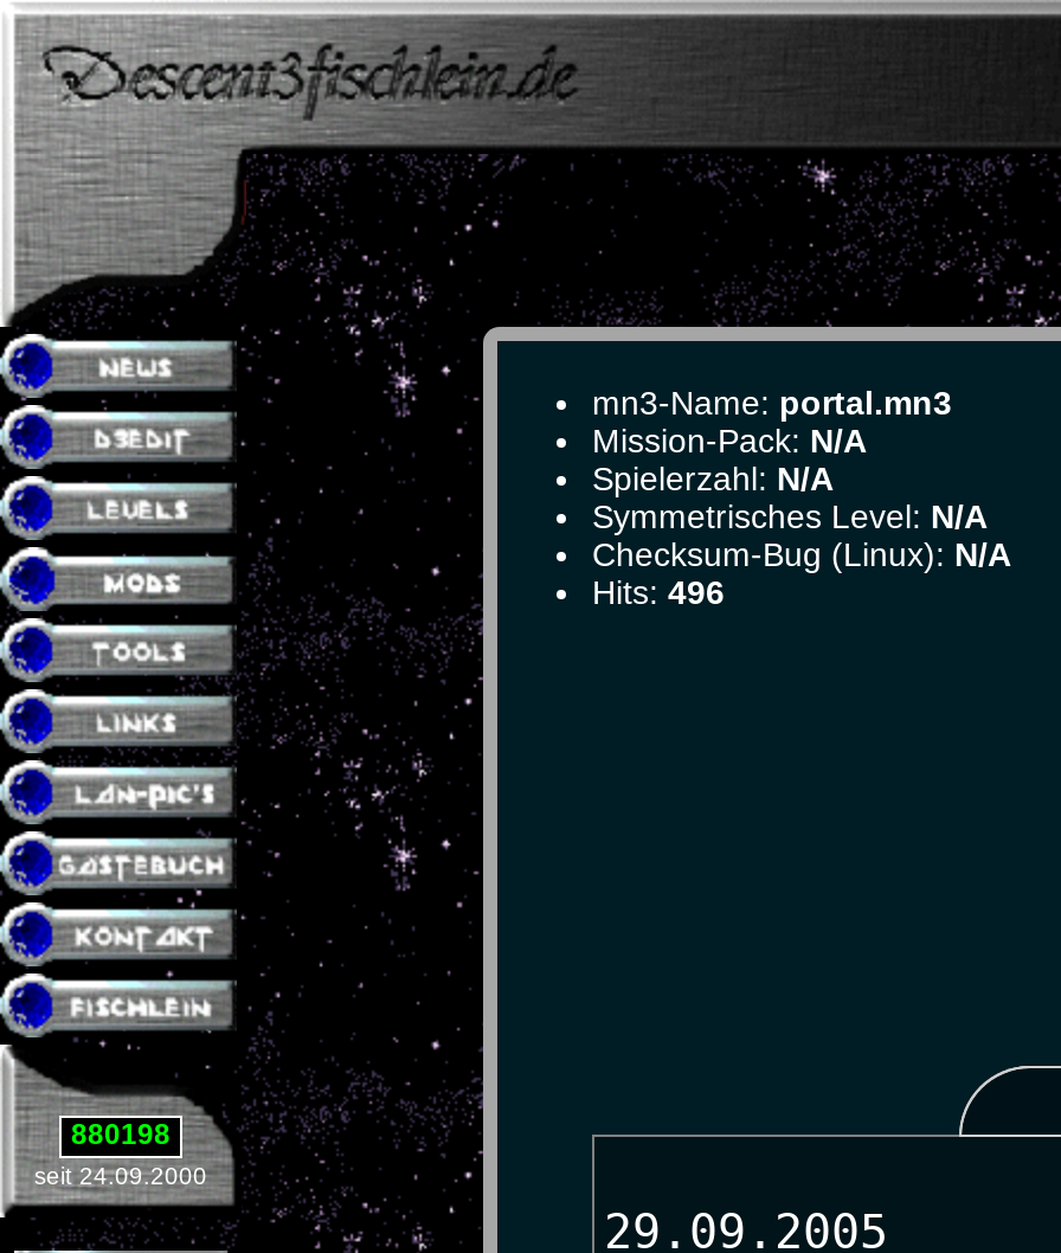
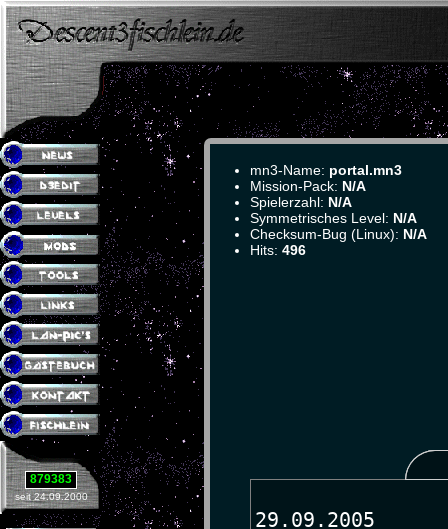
- 880198
+ 879383
